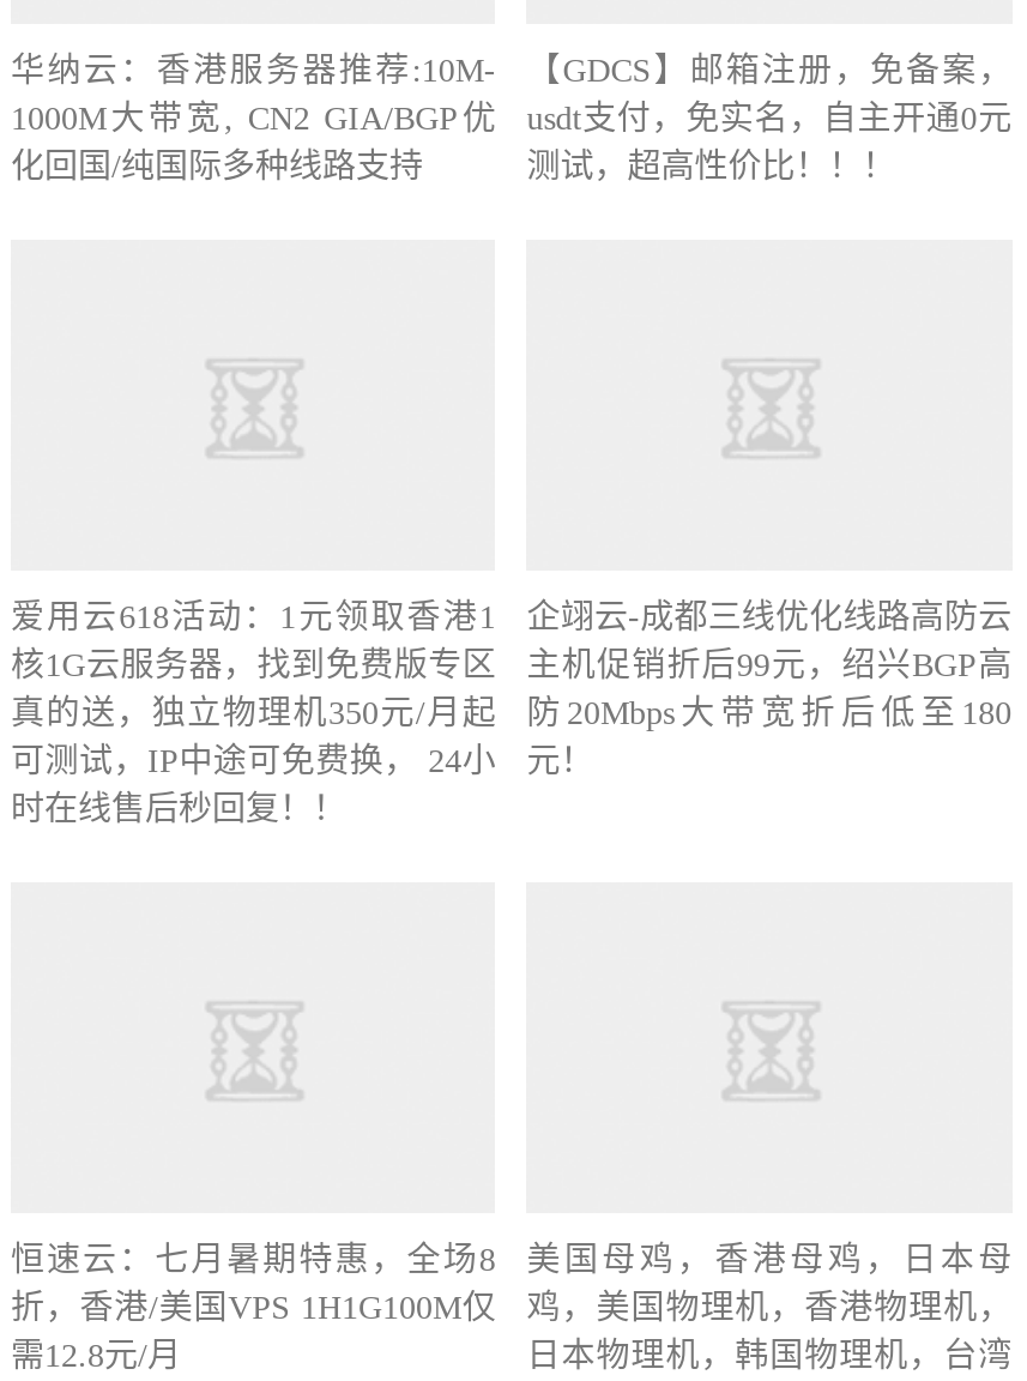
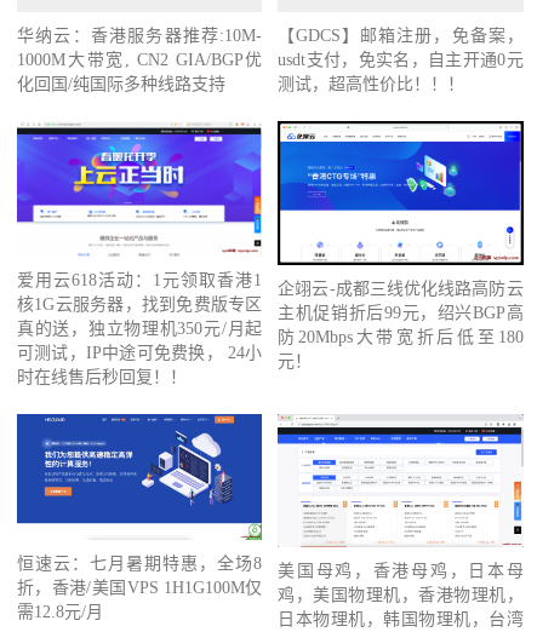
+ [image]

+ [image]

+ [image]

+ [image]
